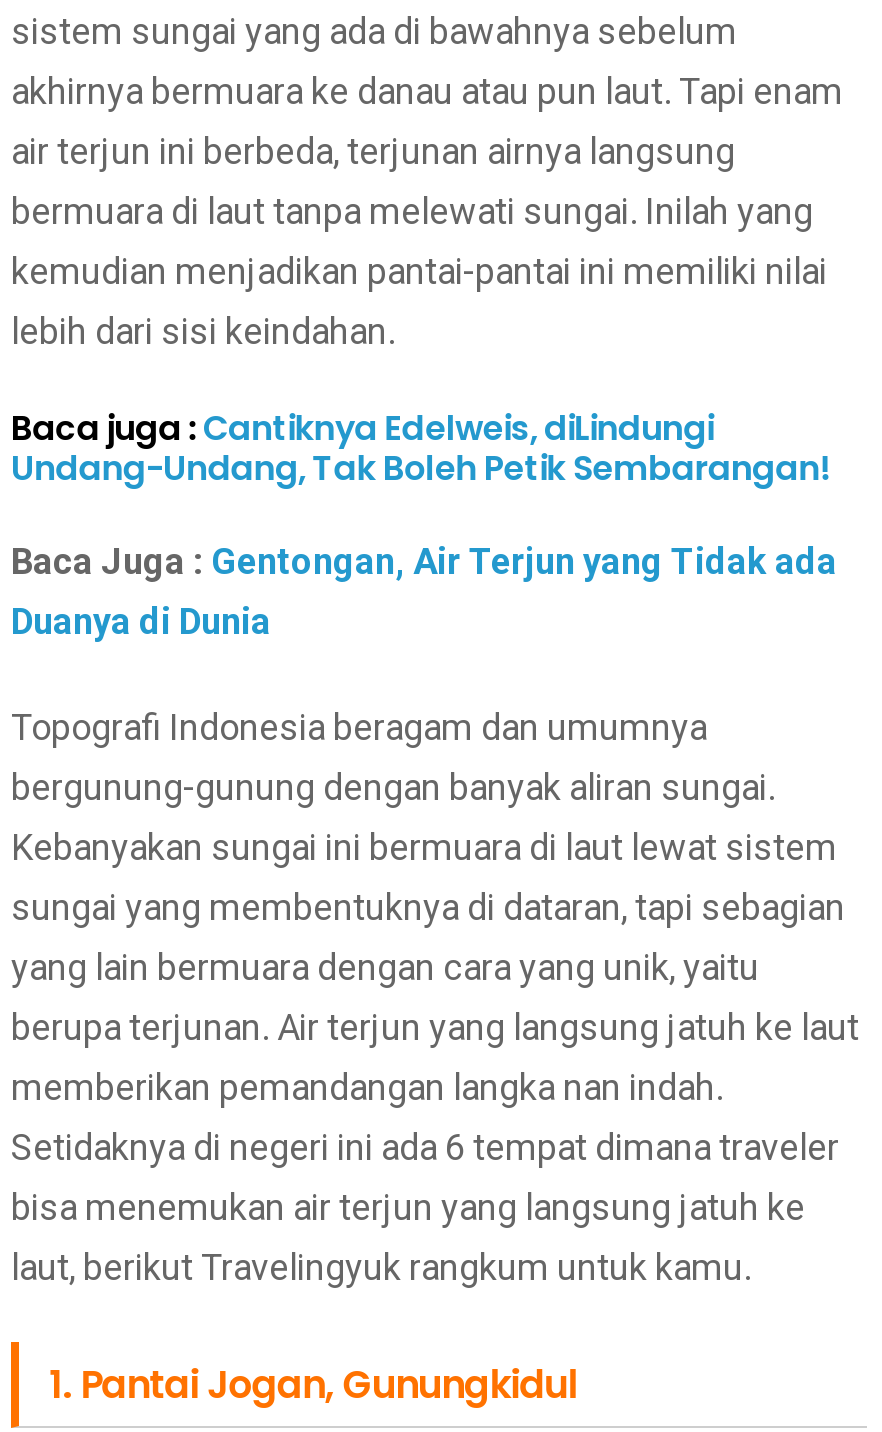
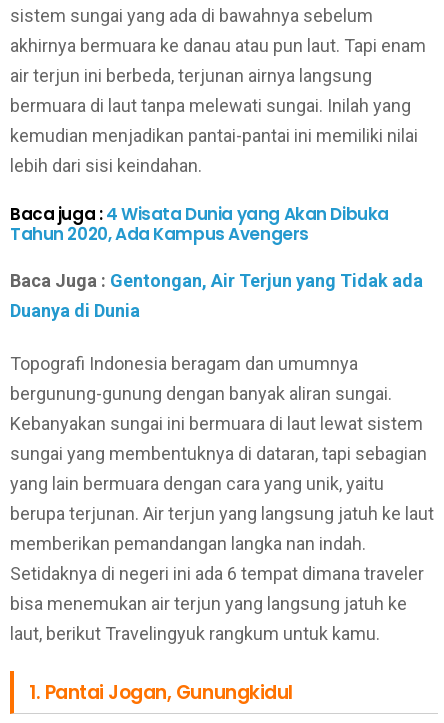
- Baca juga :Cantiknya Edelweis, diLindungi
- Undang-Undang, Tak Boleh Petik Sembarangan!
+ Baca juga :4 Wisata Dunia yang Akan Dibuka
+ Tahun 2020, Ada Kampus Avengers
